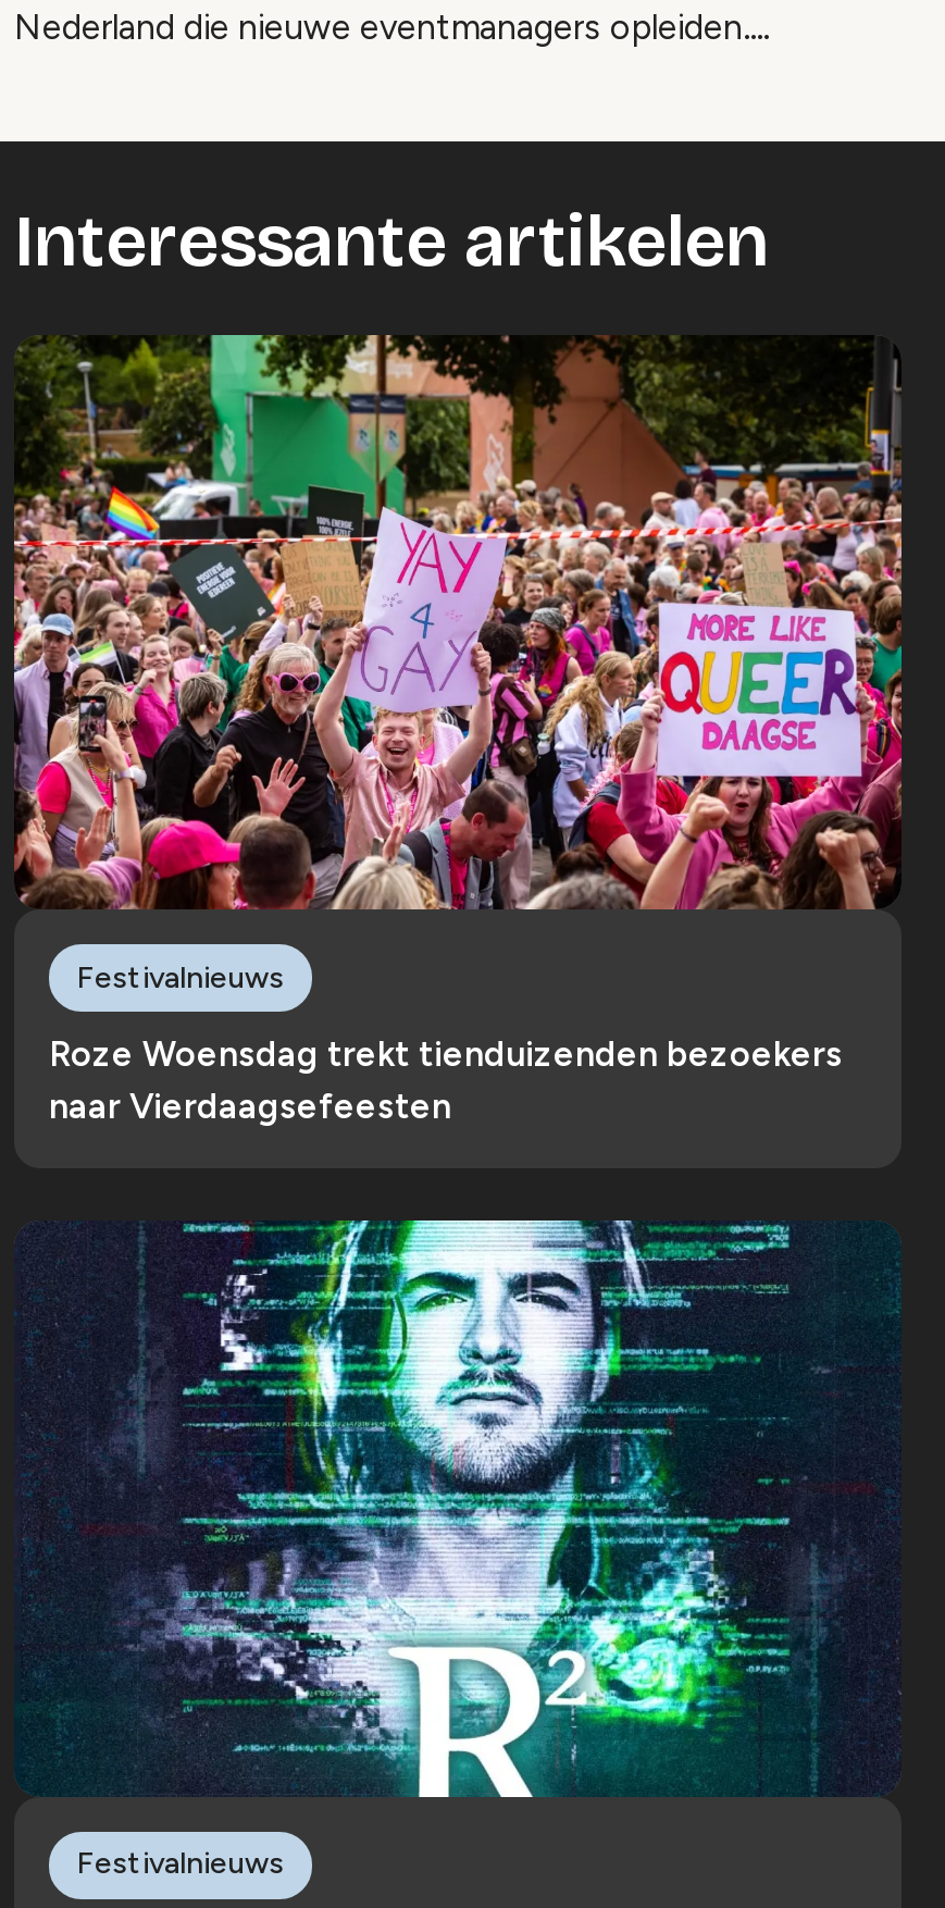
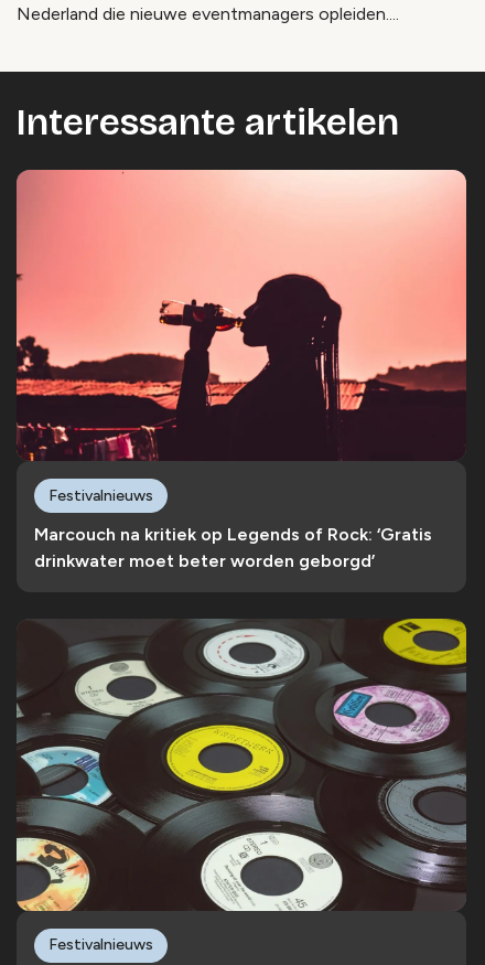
- [image]
+ [image]

- Roze Woensdag trekt tienduizenden bezoekers
- naar Vierdaagsefeesten
+ Marcouch na kritiek op Legends of Rock: ‘Gratis
+ drinkwater moet beter worden geborgd’

- [image]
+ [image]
